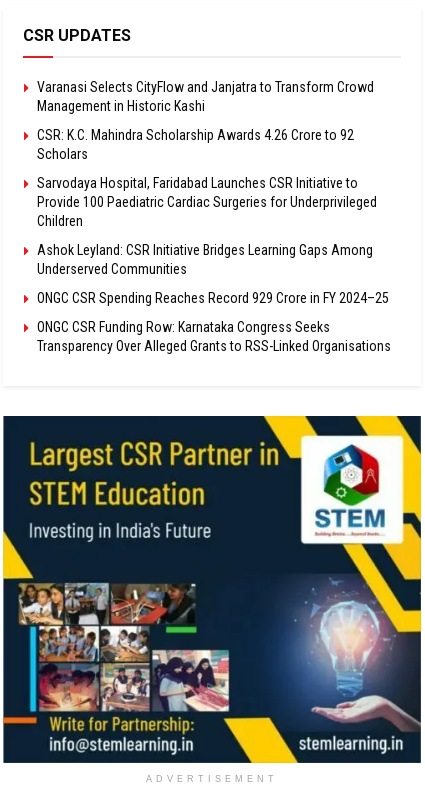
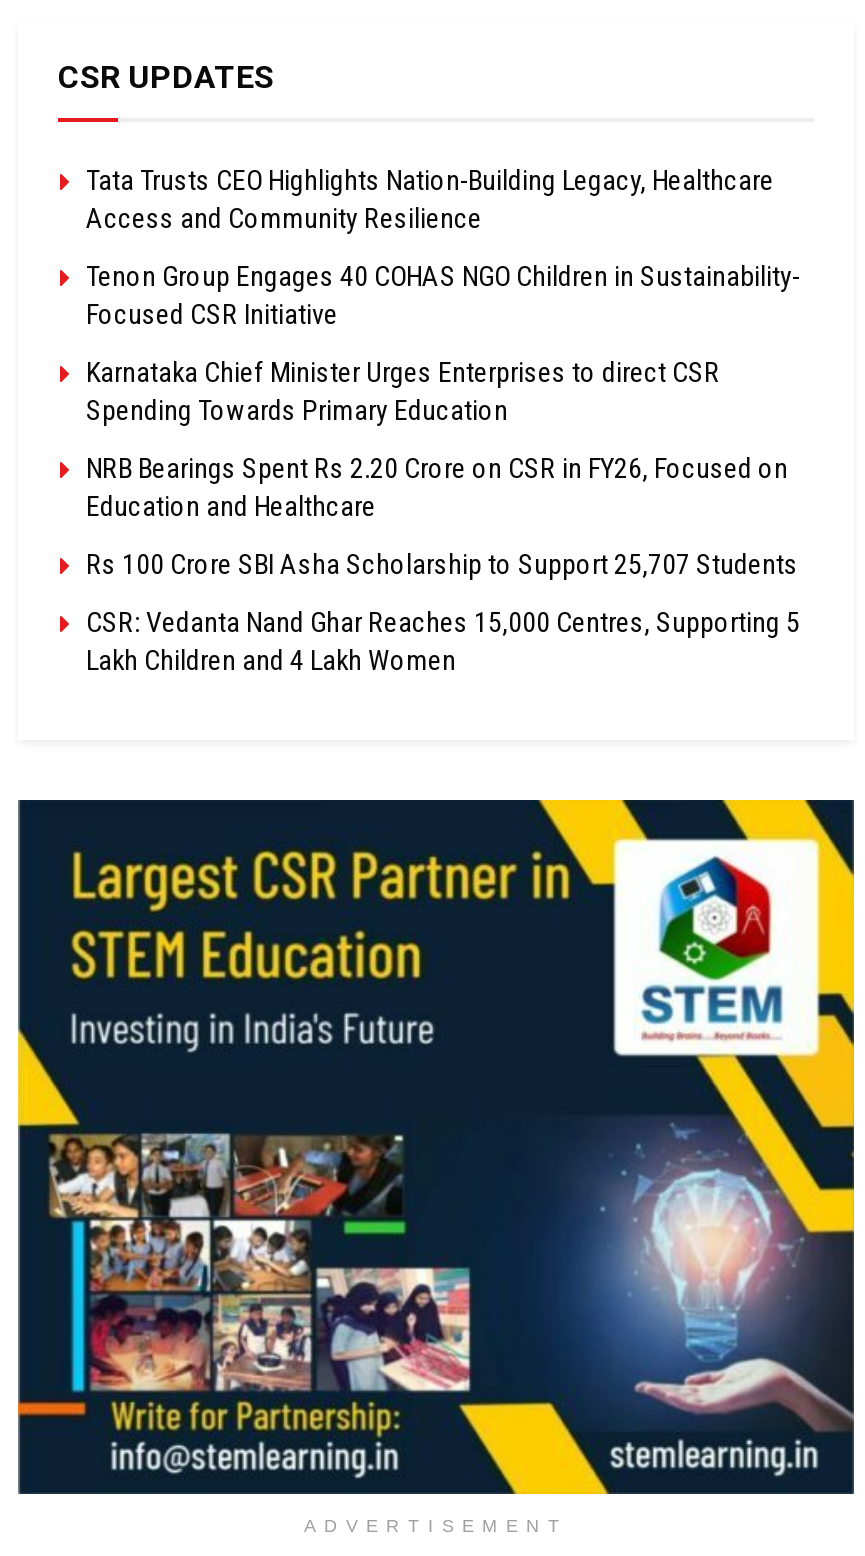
- Varanasi Selects CityFlow and Janjatra to Transform Crowd
- Management in Historic Kashi
+ Tata Trusts CEO Highlights Nation-Building Legacy, Healthcare
+ Access and Community Resilience

- CSR: K.C. Mahindra Scholarship Awards ₹4.26 Crore to 92
- Scholars
+ Tenon Group Engages 40 COHAS NGO Children in Sustainability-
+ Focused CSR Initiative

- Sarvodaya Hospital, Faridabad Launches CSR Initiative to
- Provide 100 Paediatric Cardiac Surgeries for Underprivileged
- Children
+ Karnataka Chief Minister Urges Enterprises to direct CSR
+ Spending Towards Primary Education

- Ashok Leyland: CSR Initiative Bridges Learning Gaps Among
- Underserved Communities
+ NRB Bearings Spent Rs 2.20 Crore on CSR in FY26, Focused on
+ Education and Healthcare

- ONGC CSR Spending Reaches Record ₹929 Crore in FY 2024–25
+ Rs 100 Crore SBI Asha Scholarship to Support 25,707 Students

- ONGC CSR Funding Row: Karnataka Congress Seeks
- Transparency Over Alleged Grants to RSS-Linked Organisations
+ CSR: Vedanta Nand Ghar Reaches 15,000 Centres, Supporting 5
+ Lakh Children and 4 Lakh Women
